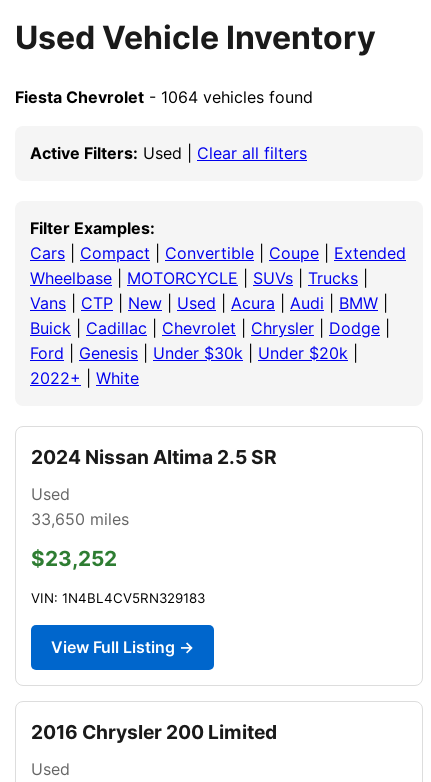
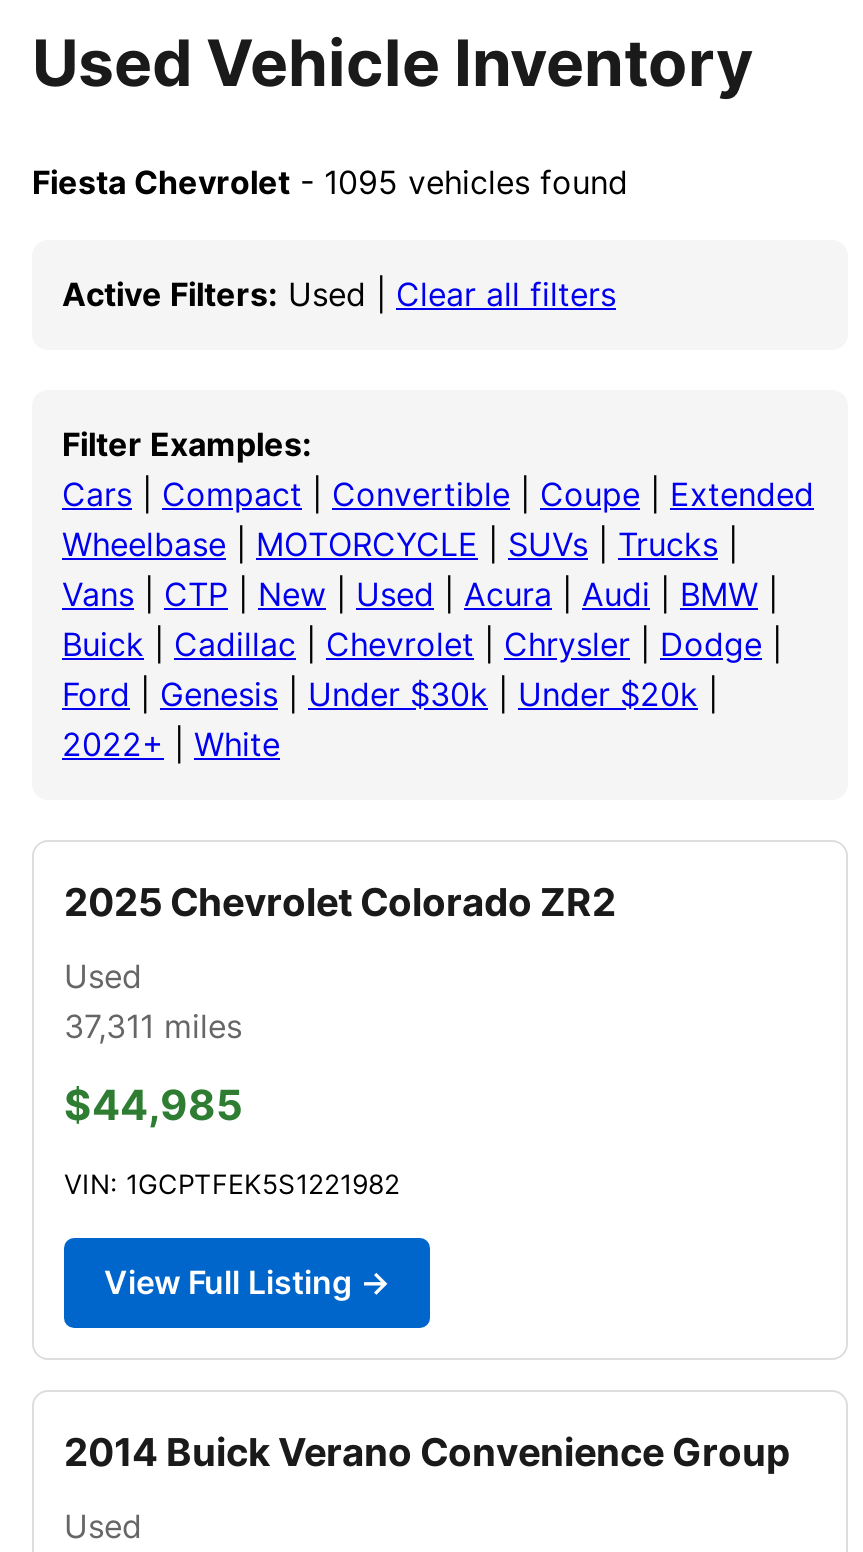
- Fiesta Chevrolet - 1064 vehicles found
+ Fiesta Chevrolet - 1095 vehicles found

- 2024 Nissan Altima 2.5 SR
+ 2025 Chevrolet Colorado ZR2

- 33,650 miles
+ 37,311 miles

- $23,252
+ $44,985

- VIN: 1N4BL4CV5RN329183
+ VIN: 1GCPTFEK5S1221982

- 2016 Chrysler 200 Limited
+ 2014 Buick Verano Convenience Group
